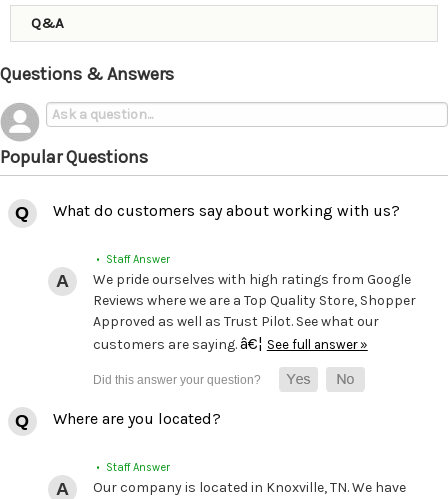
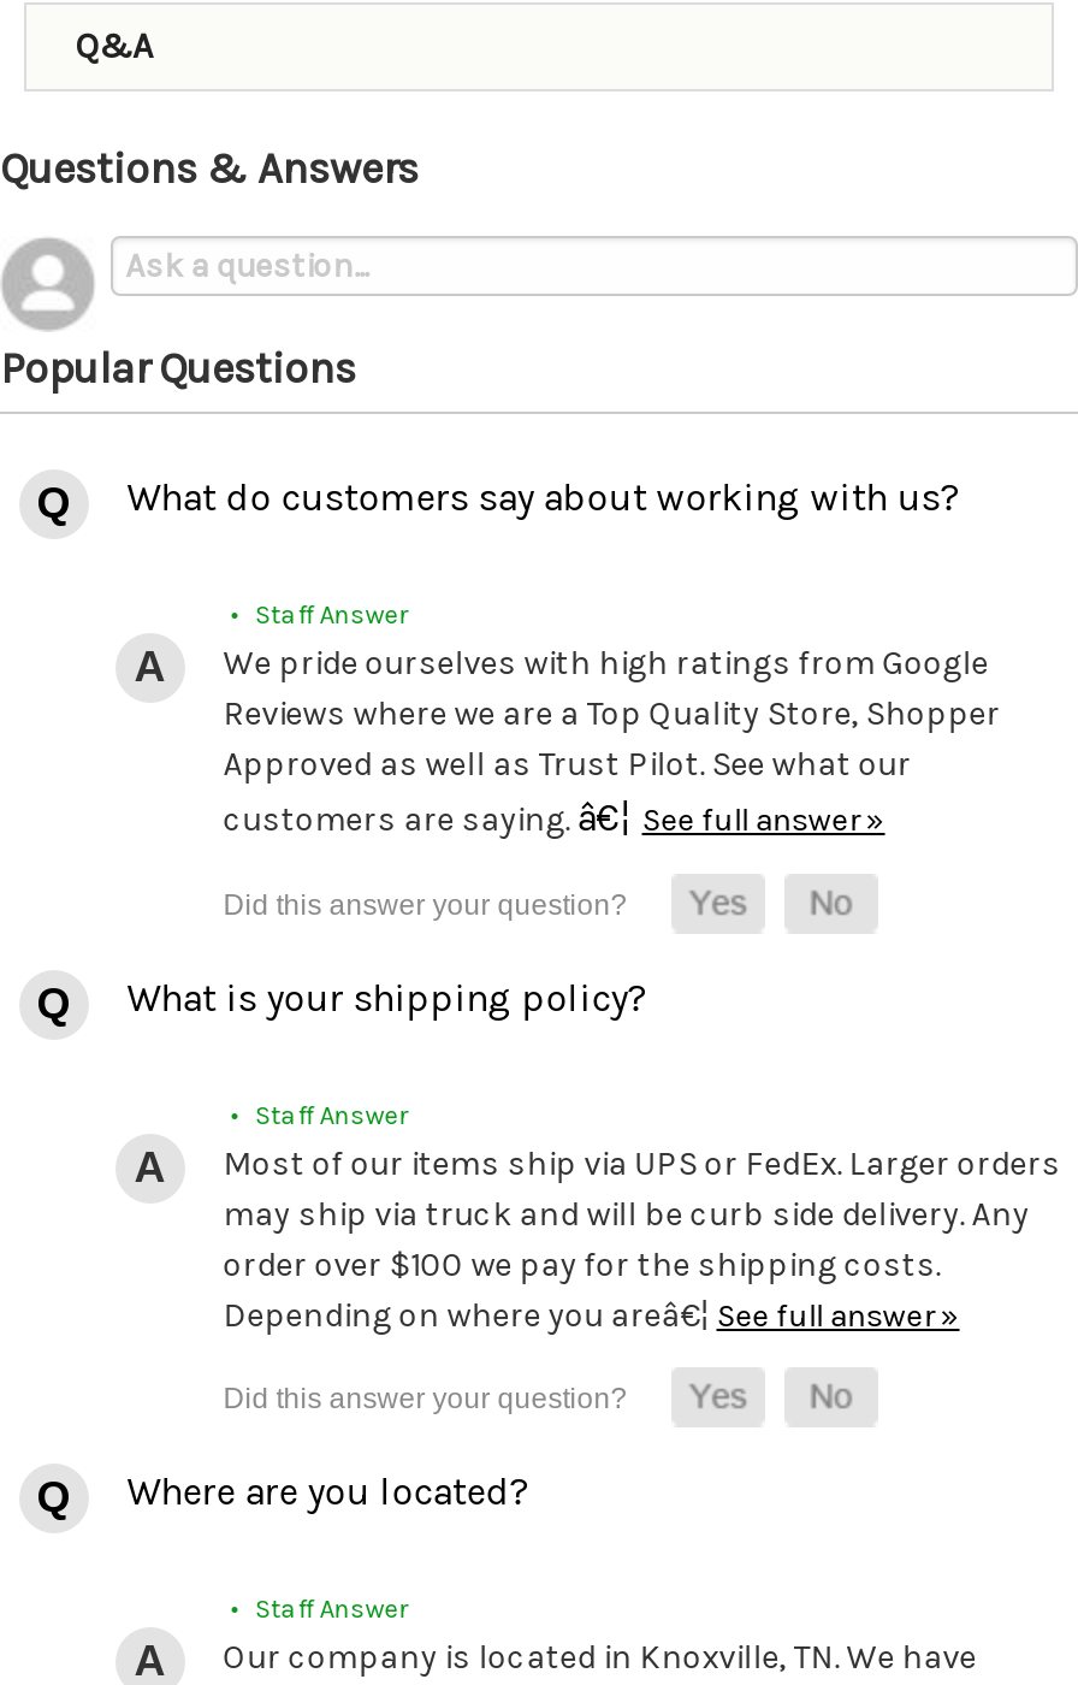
+ What is your shipping policy?
+ • Staff Answer
+ Most of our items ship via UPS or FedEx. Larger orders
+ may ship via truck and will be curb side delivery. Any
+ order over $100 we pay for the shipping costs.
+ Depending on where you areâ€¦ See full answer »
